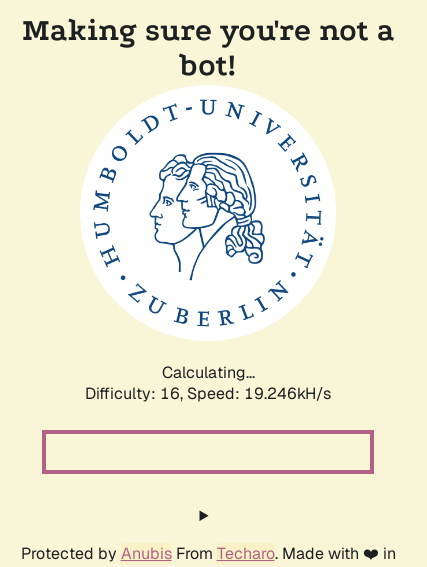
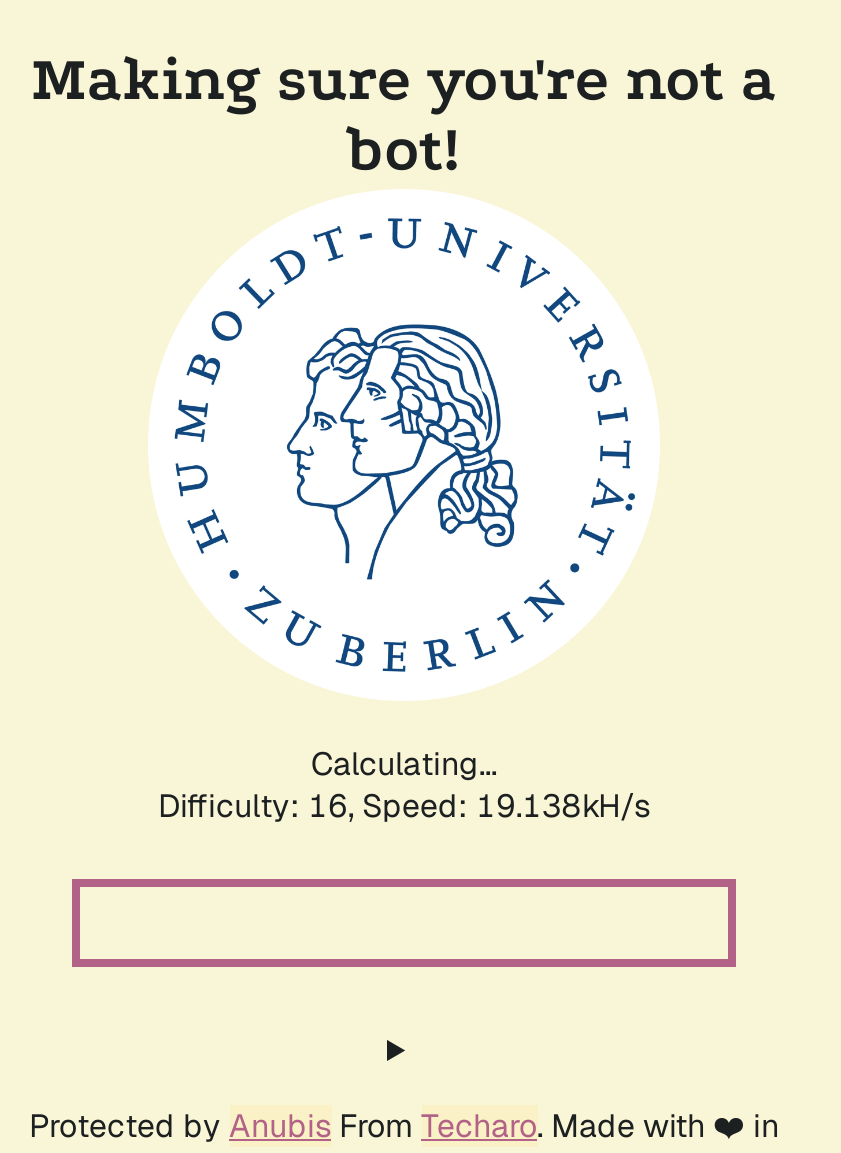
- Difficulty: 16, Speed: 19.246kH/s
+ Difficulty: 16, Speed: 19.138kH/s
